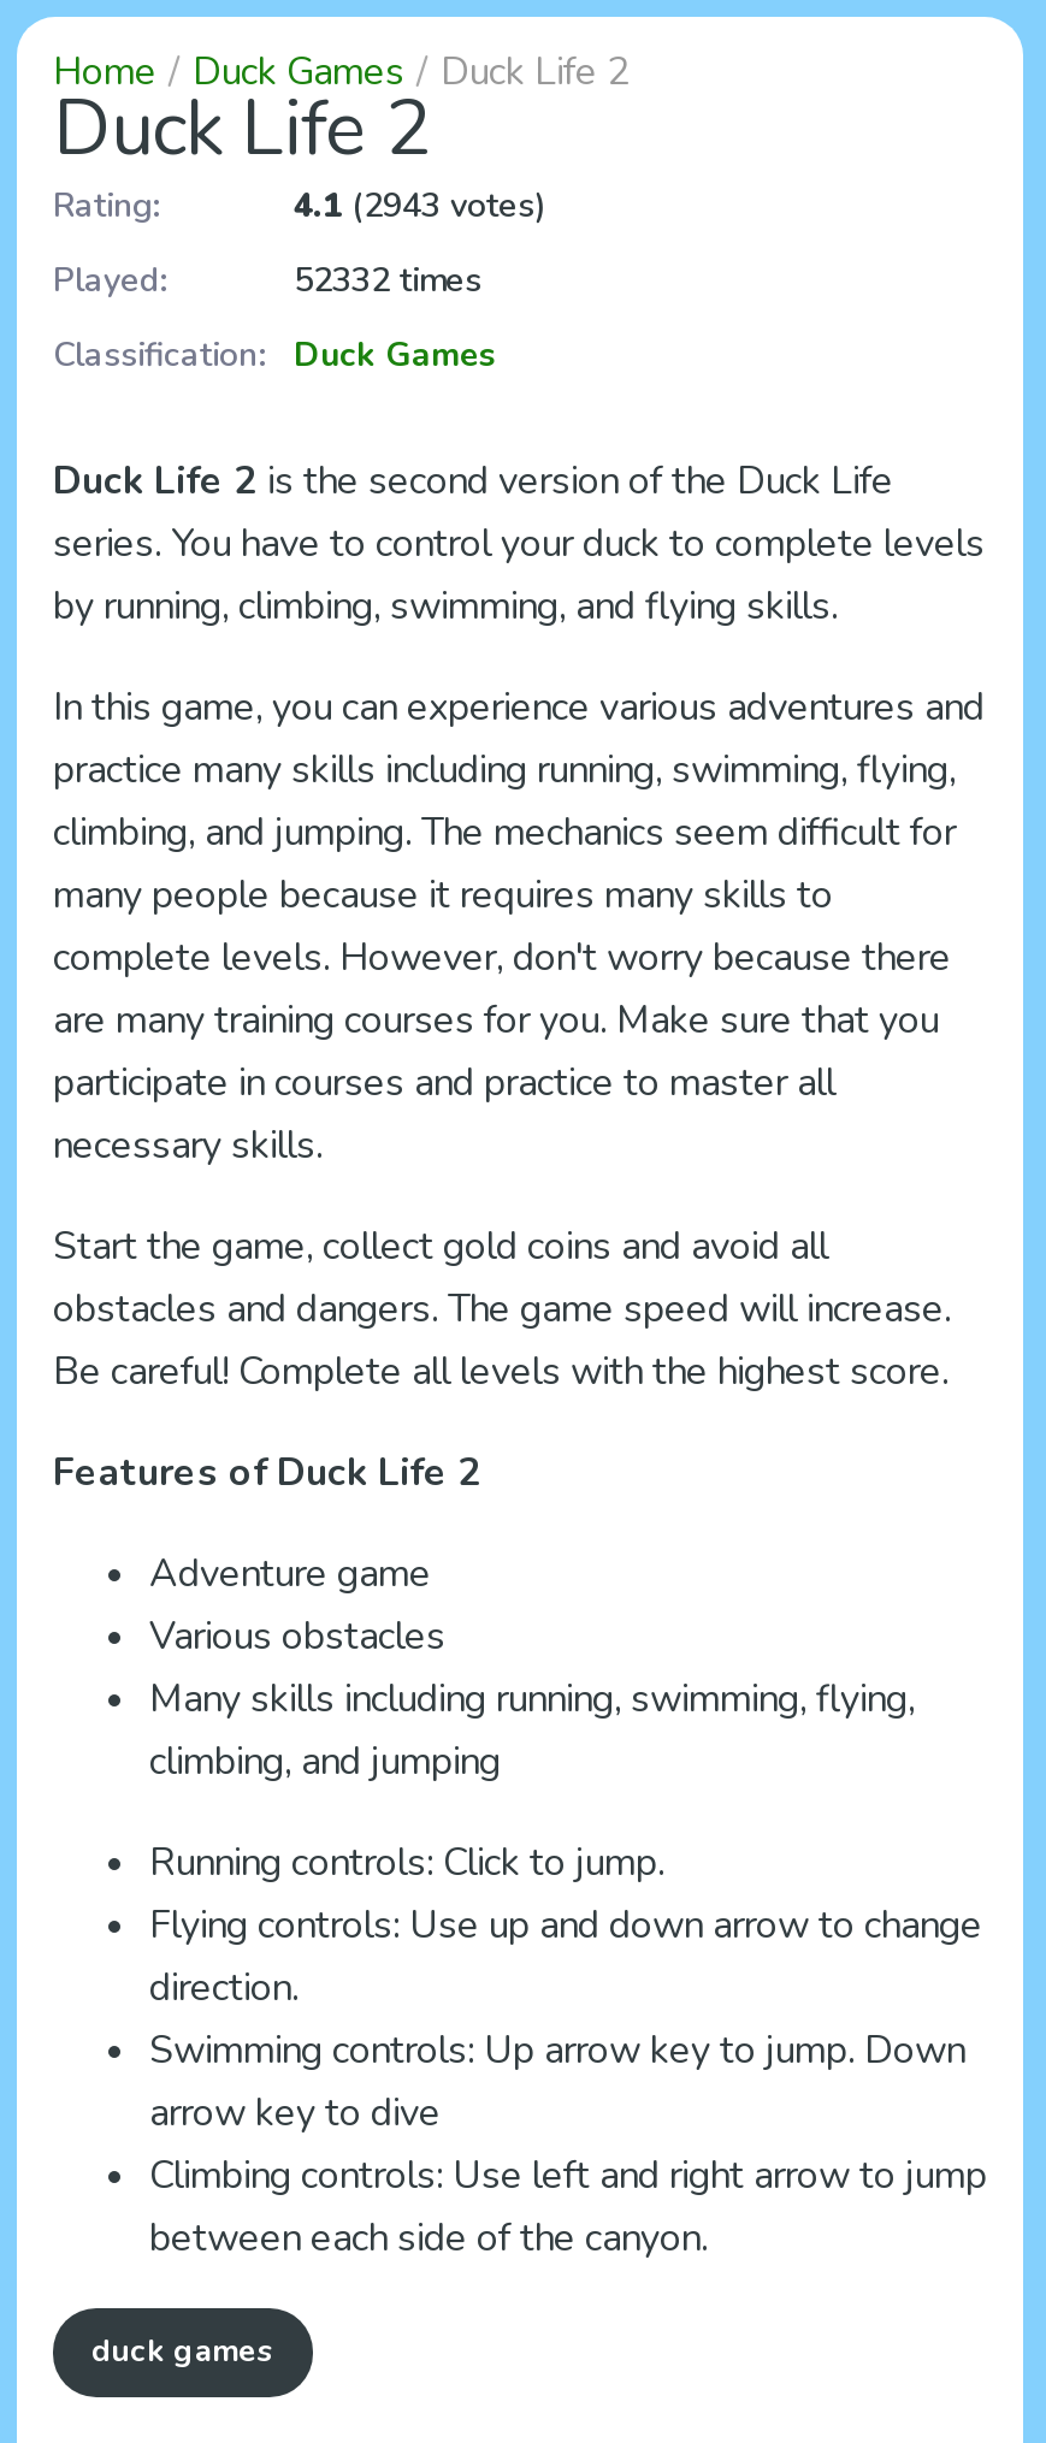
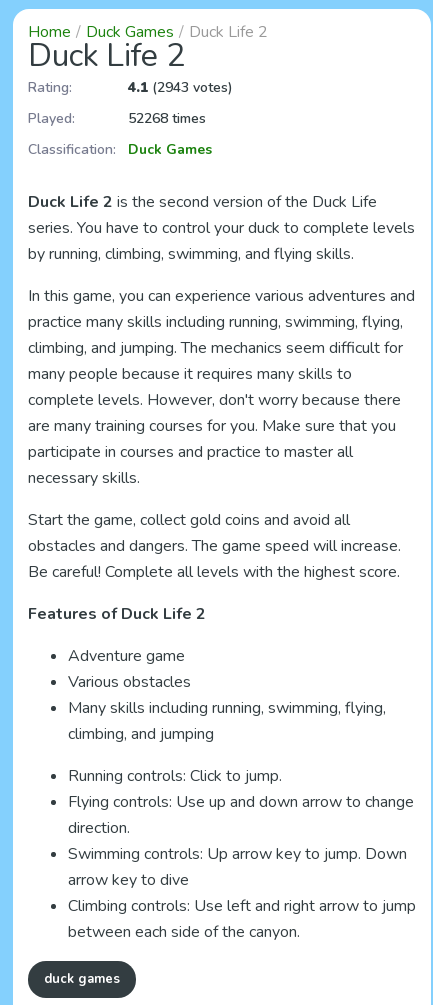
- 52332 times
+ 52268 times
